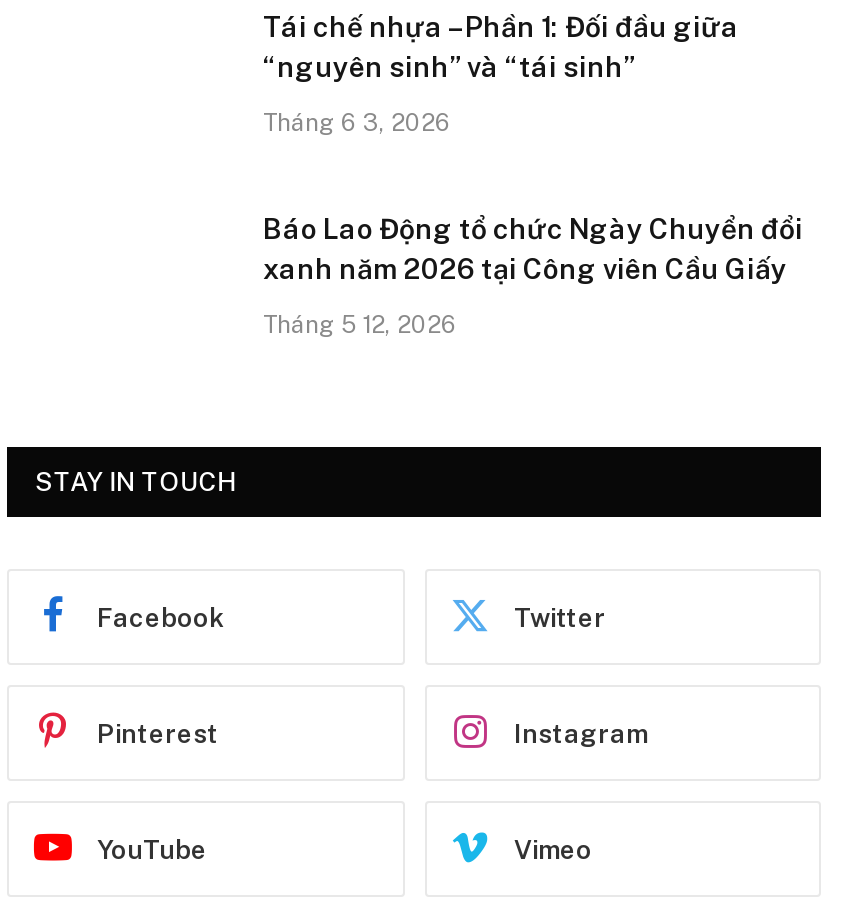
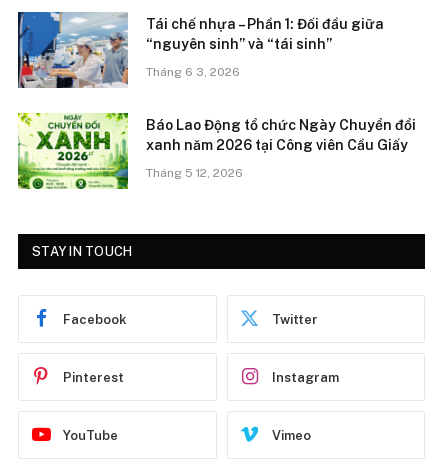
+ [image]

+ [image]
